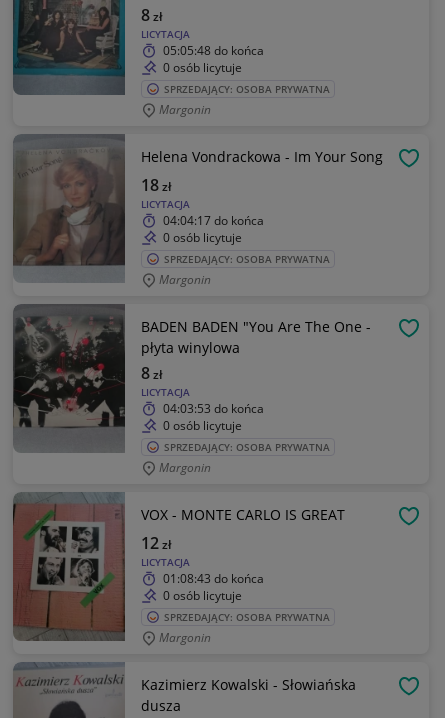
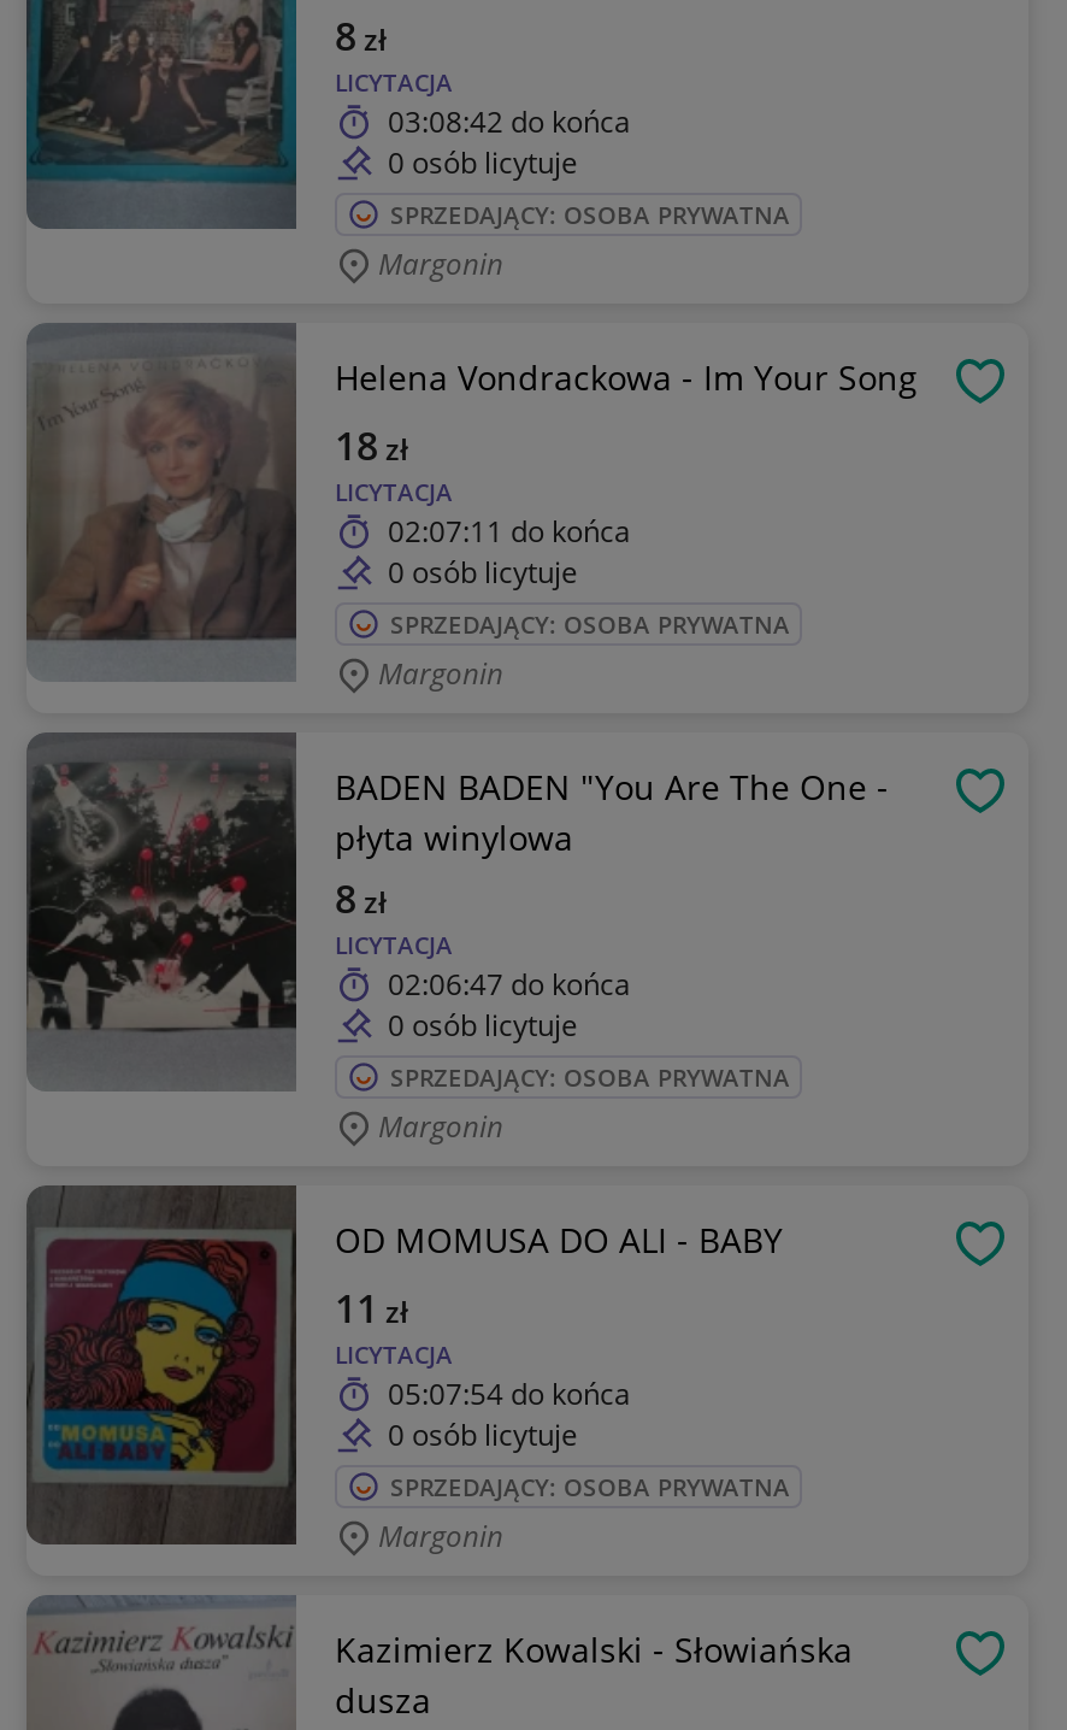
- 05:05:48 do końca
+ 03:08:42 do końca

- 04:04:17 do końca
+ 02:07:11 do końca

- 04:03:53 do końca
+ 02:06:47 do końca

- [image]
- VOX - MONTE CARLO IS GREAT
+ [image]
+ OD MOMUSA DO ALI - BABY

- 12 zł
+ 11 zł

- 01:08:43 do końca
+ 05:07:54 do końca
